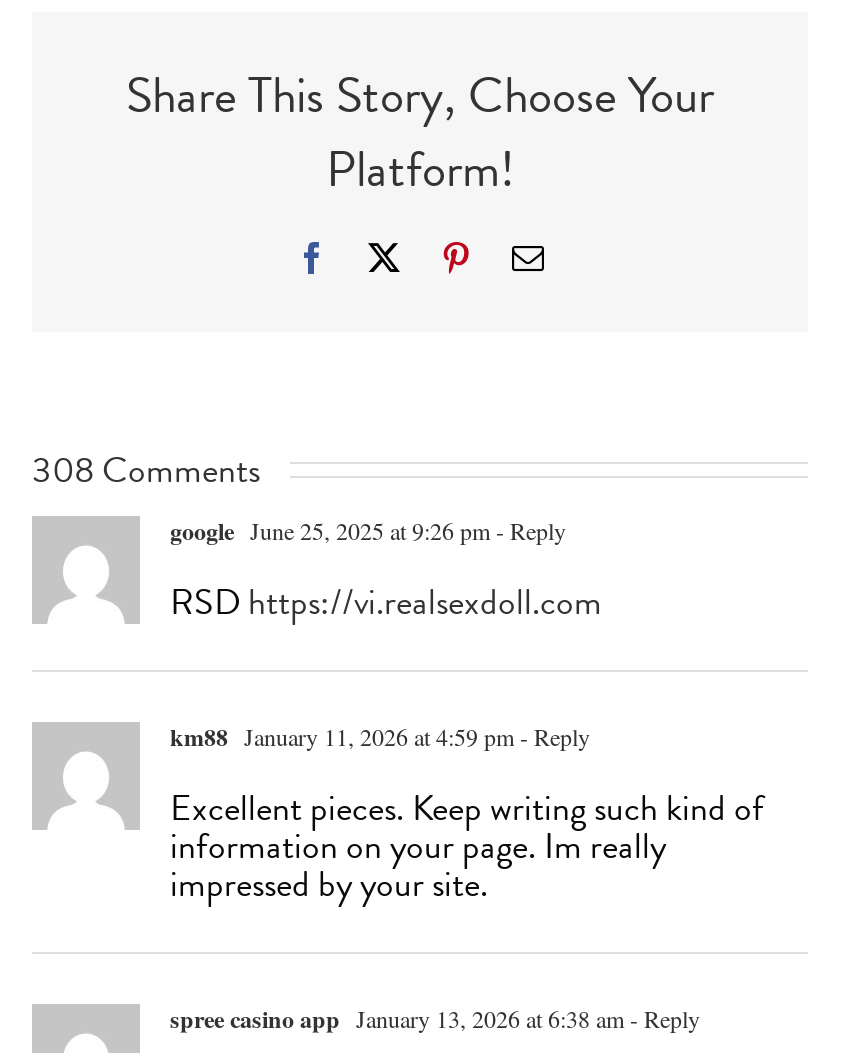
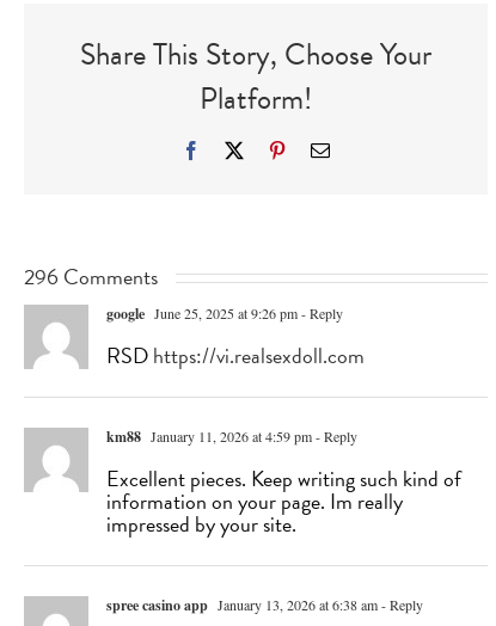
- 308 Comments
+ 296 Comments
